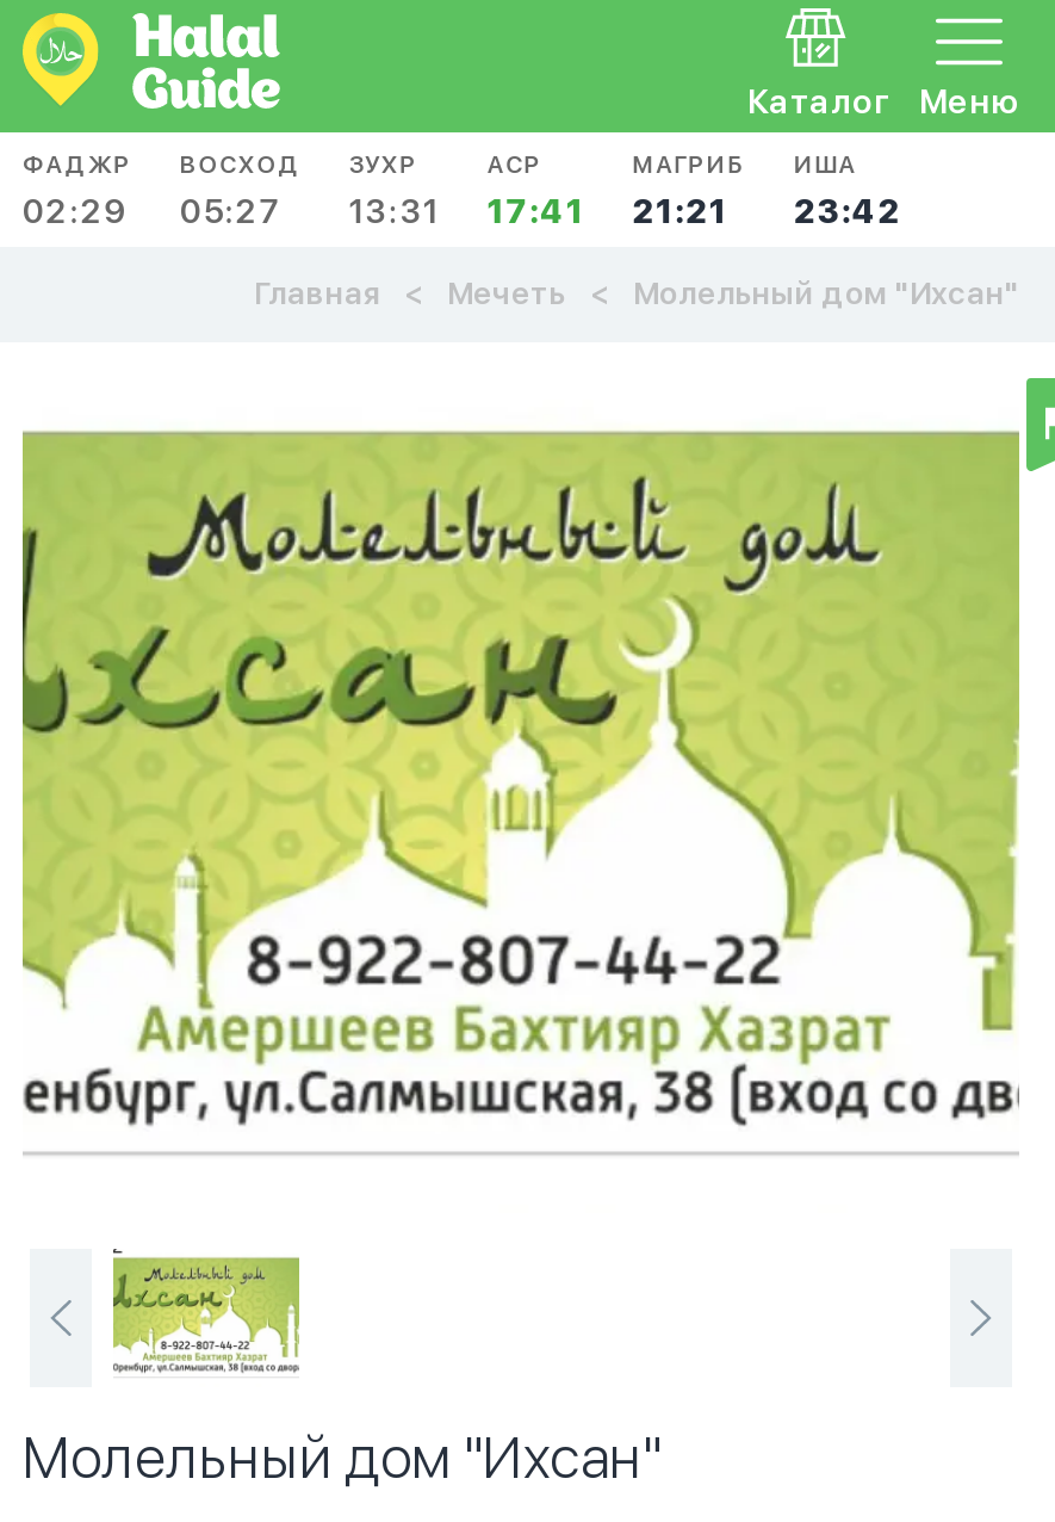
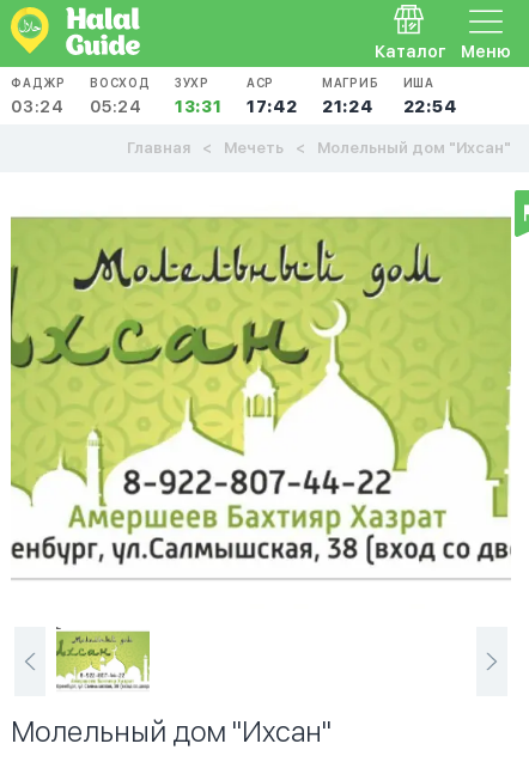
- 02:29
+ 03:24

- 05:27
+ 05:24

- 17:41
+ 17:42

- 21:21
+ 21:24

- 23:42
+ 22:54
